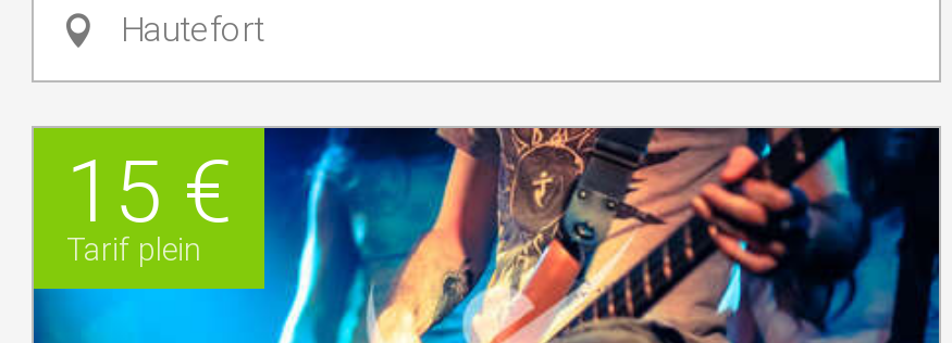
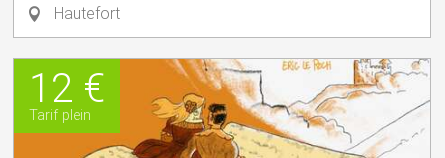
- 15 €
+ 12 €
